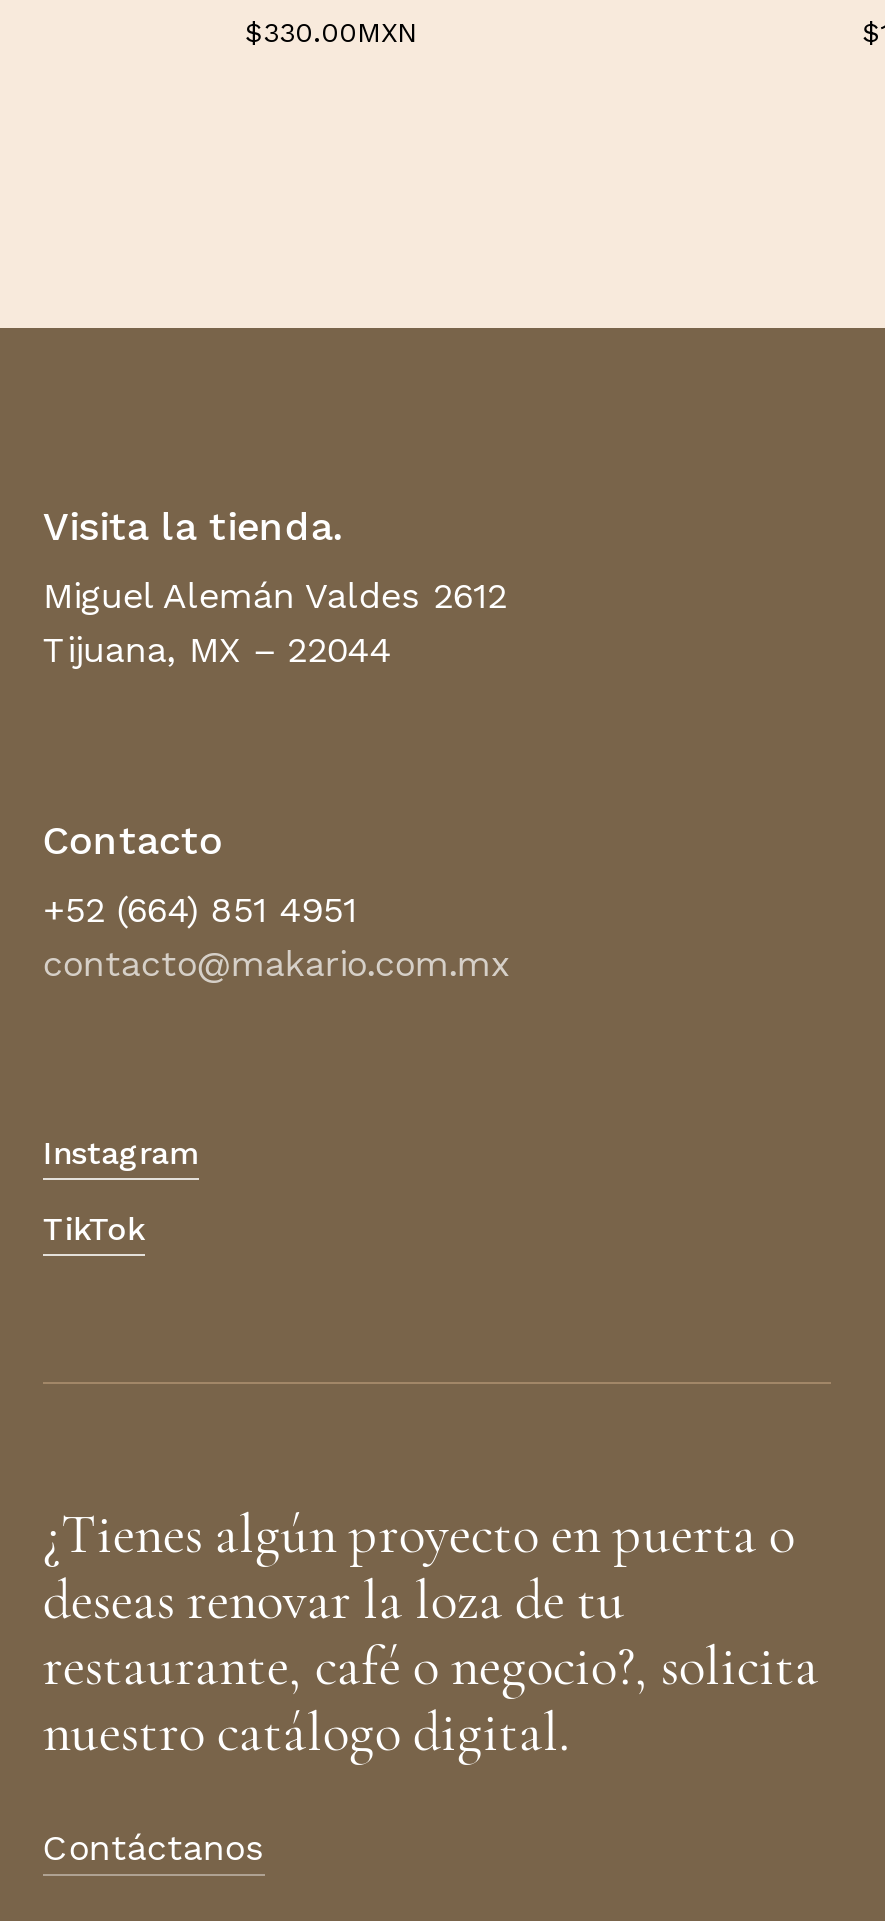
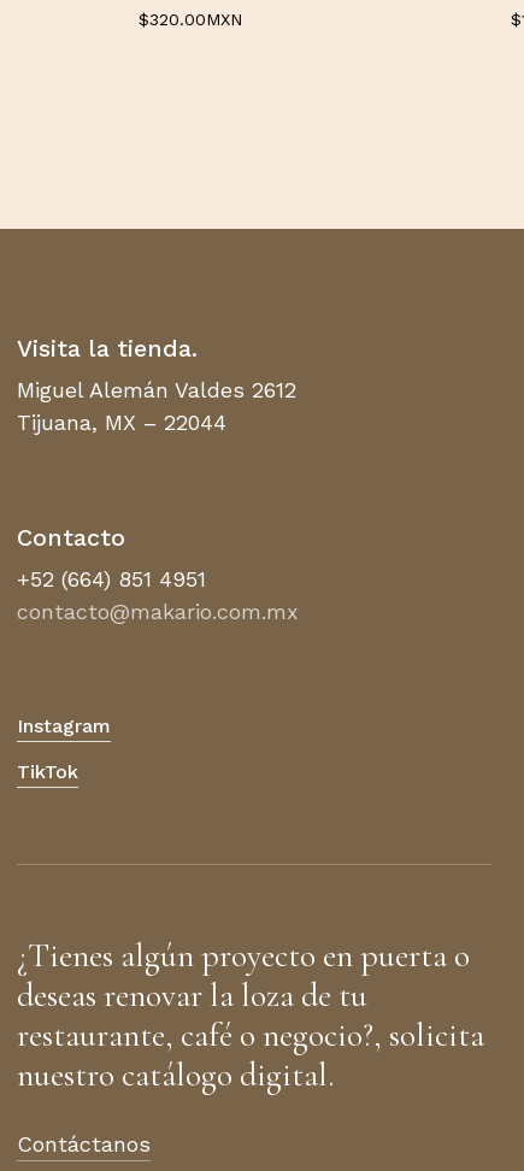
- $330.00MXN
+ $320.00MXN
